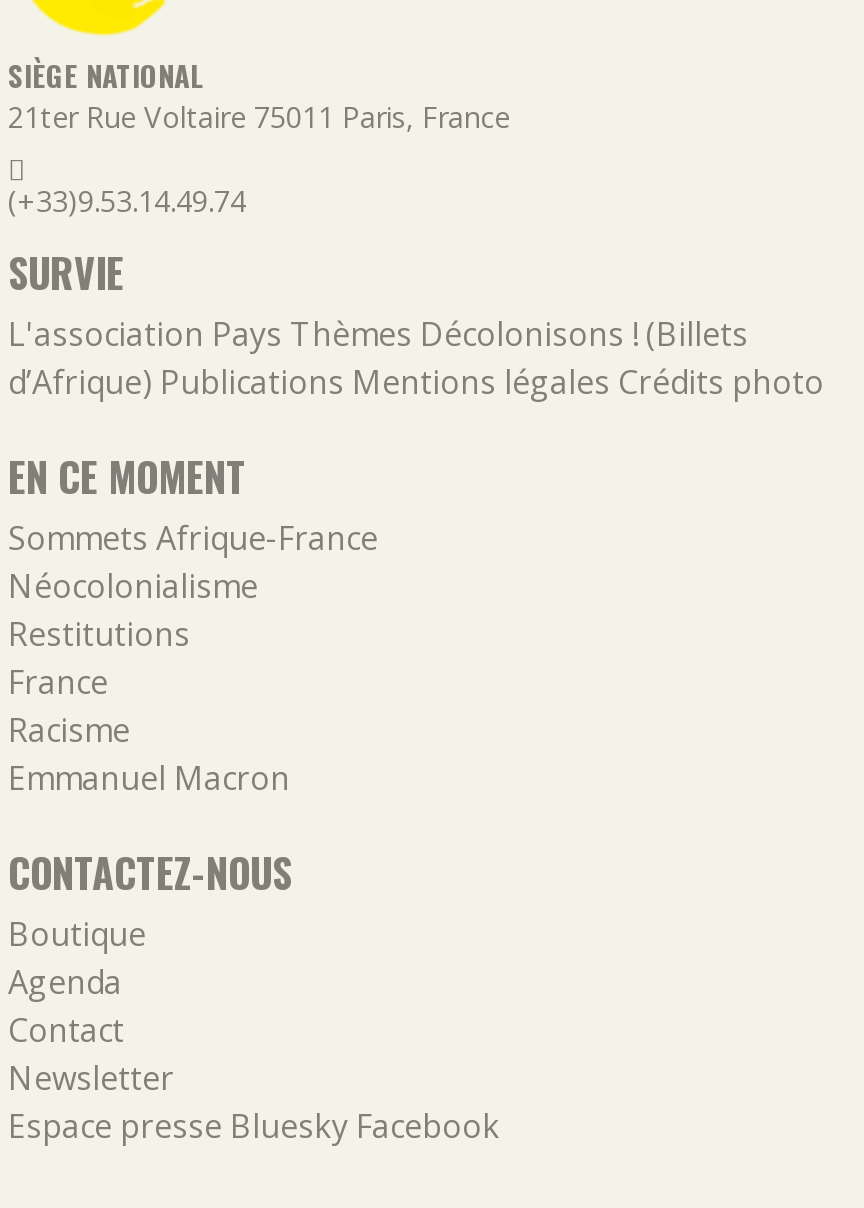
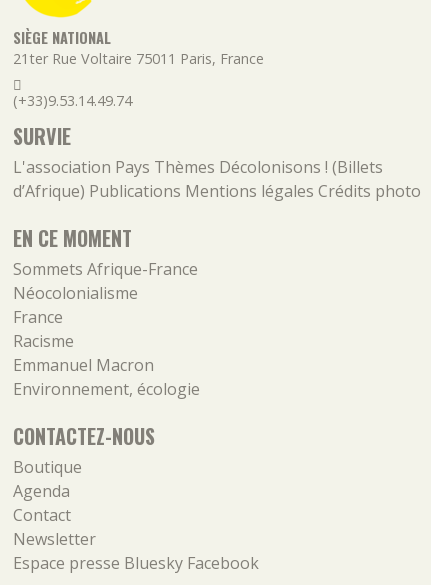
- Restitutions

moved up: France | Racisme | Emmanuel Macron

+ Environnement, écologie
